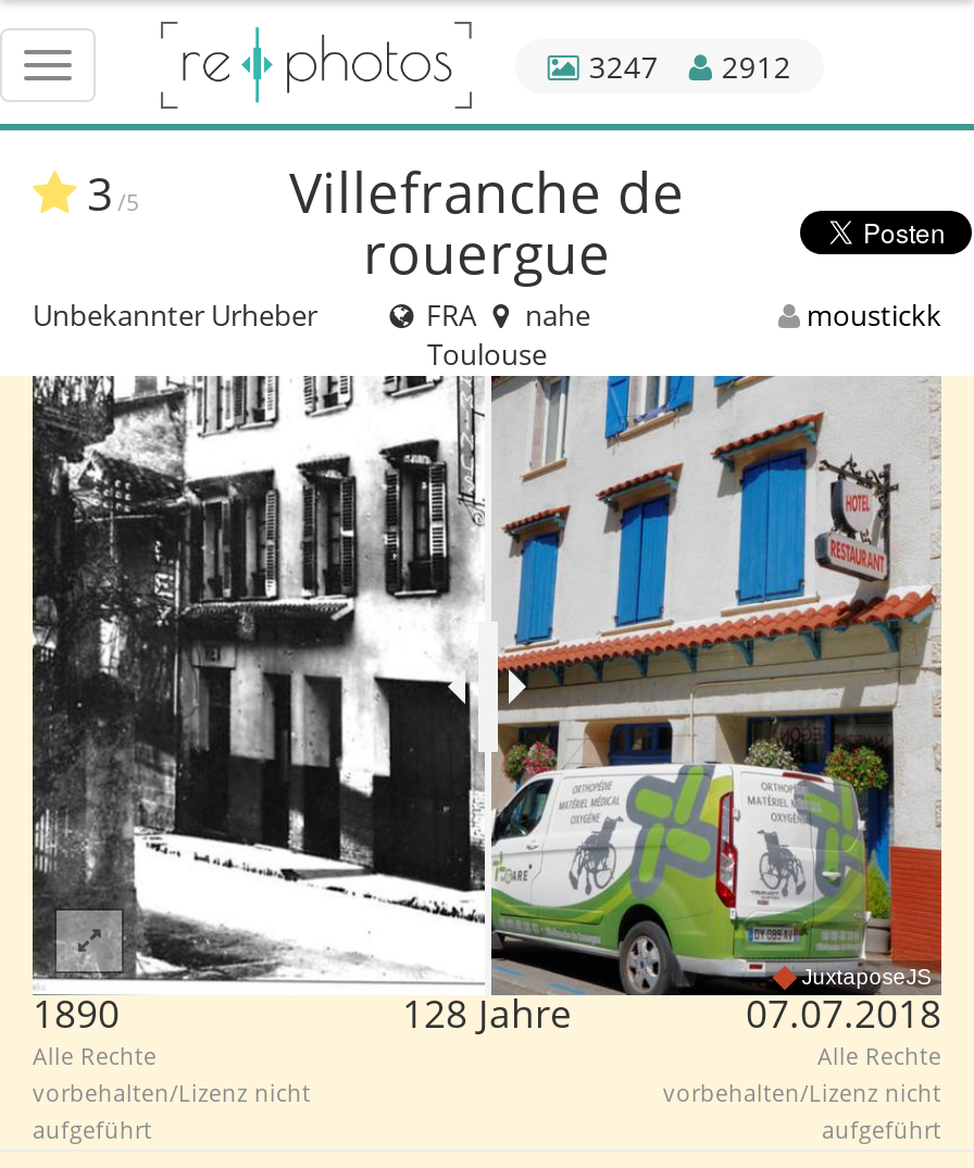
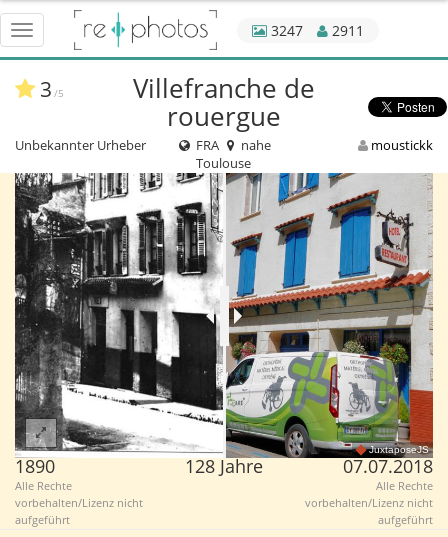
- 3247 2912
+ 3247 2911
